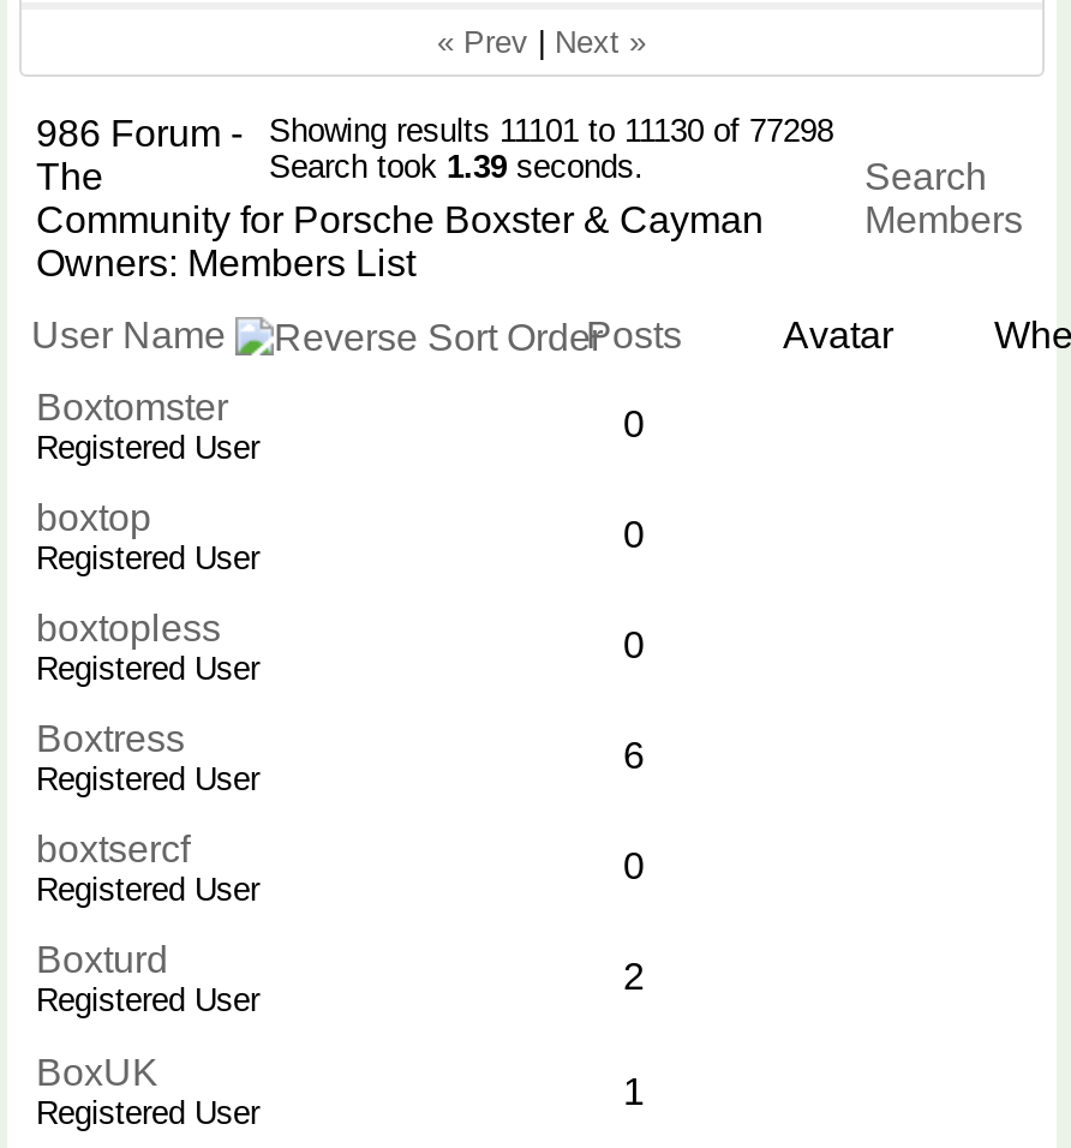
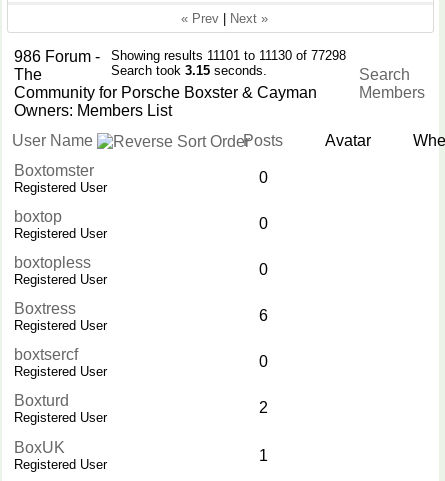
- Search took 1.39 seconds.
+ Search took 3.15 seconds.
